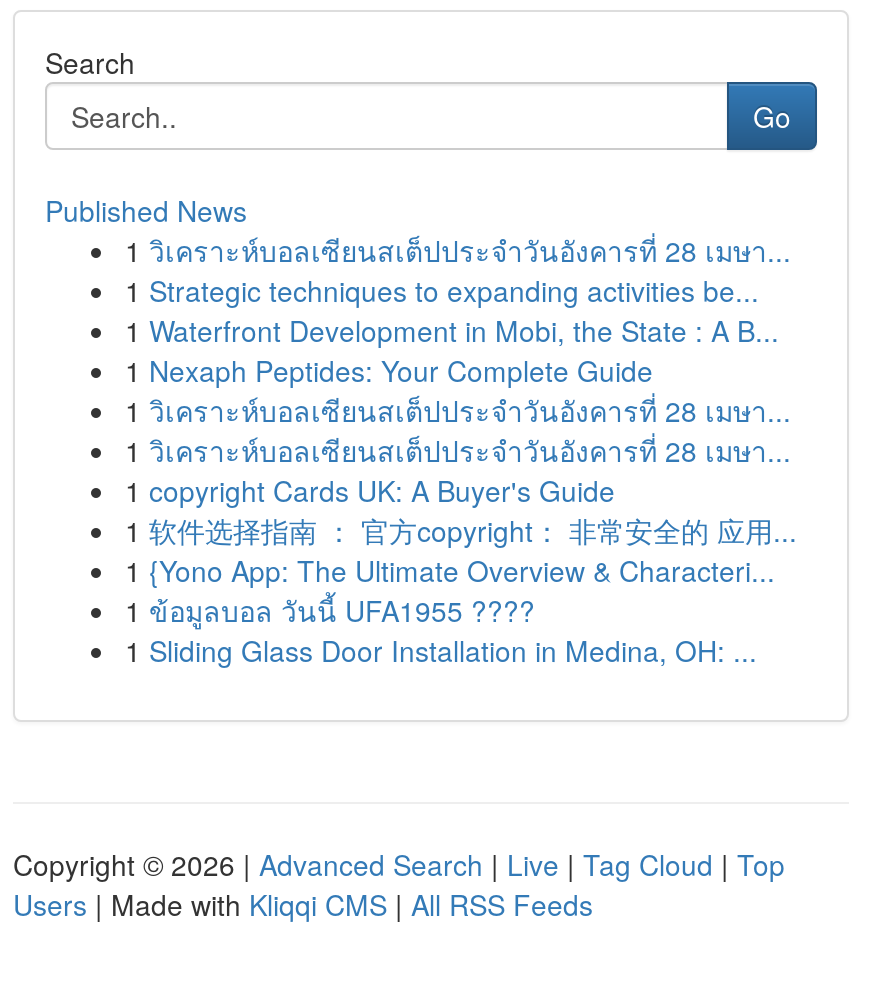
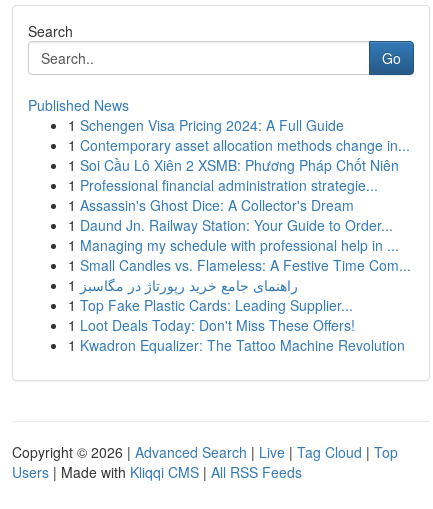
- 1 วิเคราะห์บอลเซียนสเต็ปประจำวันอังคารที่ 28 เมษา...
- 1 Strategic techniques to expanding activities be...
- 1 Waterfront Development in Mobi, the State : A B...
- 1 Nexaph Peptides: Your Complete Guide
- 1 วิเคราะห์บอลเซียนสเต็ปประจำวันอังคารที่ 28 เมษา...
- 1 วิเคราะห์บอลเซียนสเต็ปประจำวันอังคารที่ 28 เมษา...
- 1 copyright Cards UK: A Buyer's Guide
- 1 软件选择指南 ： 官方copyright： 非常安全的 应用...
- 1 {Yono App: The Ultimate Overview & Characteri...
- 1 ข้อมูลบอล วันนี้ UFA1955 ????
- 1 Sliding Glass Door Installation in Medina, OH: ...
+ 1 Schengen Visa Pricing 2024: A Full Guide
+ 1 Contemporary asset allocation methods change in...
+ 1 Soi Cầu Lô Xiên 2 XSMB: Phương Pháp Chốt Niên
+ 1 Professional financial administration strategie...
+ 1 Assassin's Ghost Dice: A Collector's Dream
+ 1 Daund Jn. Railway Station: Your Guide to Order...
+ 1 Managing my schedule with professional help in ...
+ 1 Small Candles vs. Flameless: A Festive Time Com...
+ 1 راهنمای جامع خرید رپورتاژ در مگاسبز
+ 1 Top Fake Plastic Cards: Leading Supplier...
+ 1 Loot Deals Today: Don't Miss These Offers!
+ 1 Kwadron Equalizer: The Tattoo Machine Revolution
